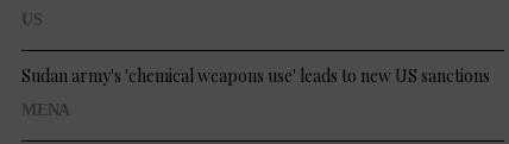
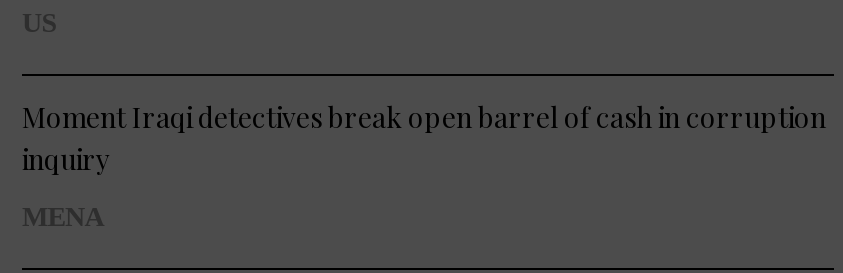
- Sudan army's 'chemical weapons use' leads to new US sanctions
+ Moment Iraqi detectives break open barrel of cash in corruption
+ inquiry
